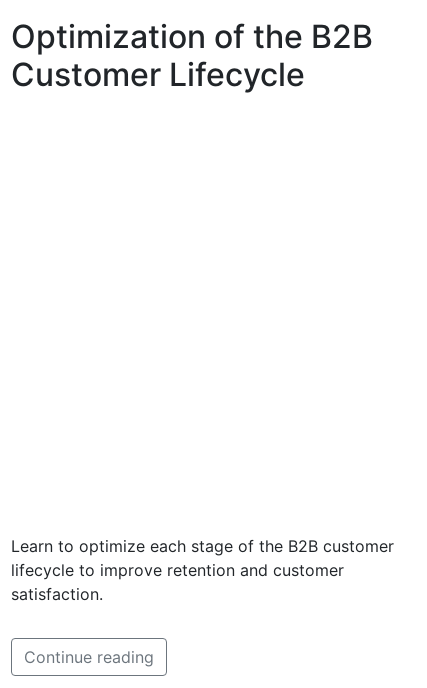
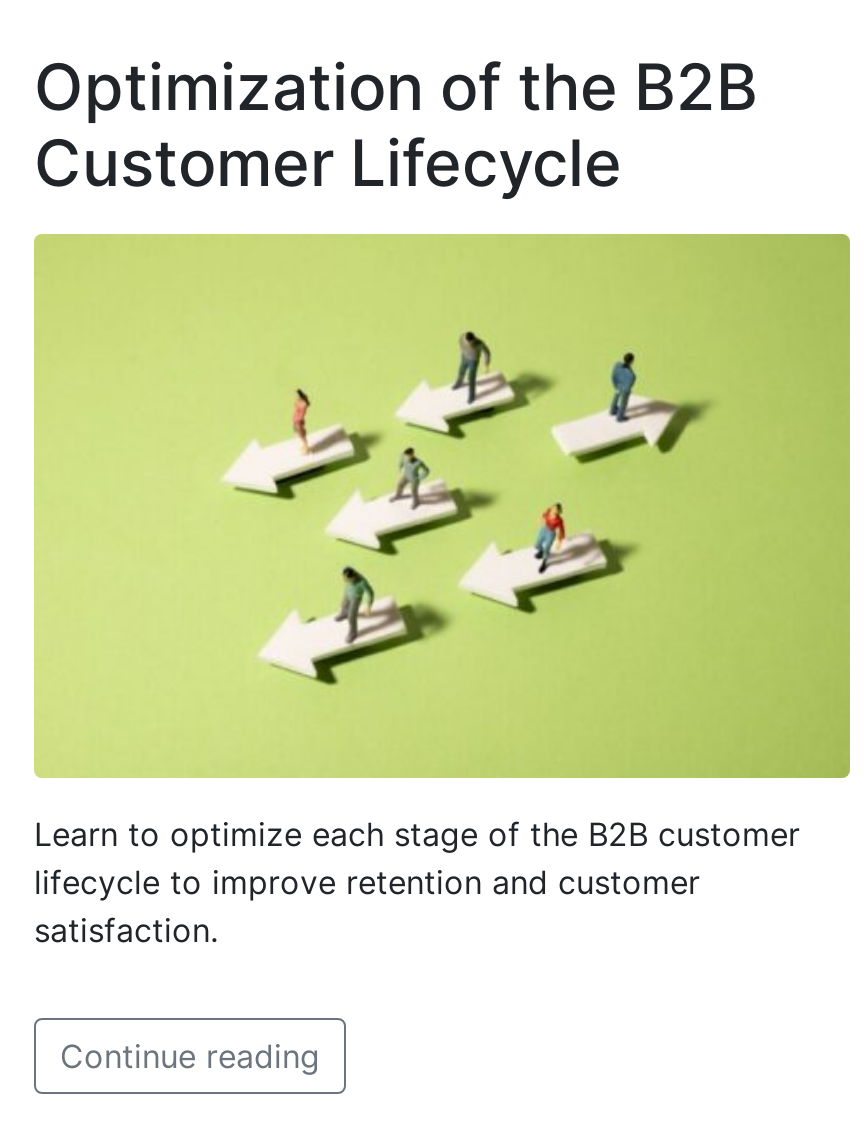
+ [image]
